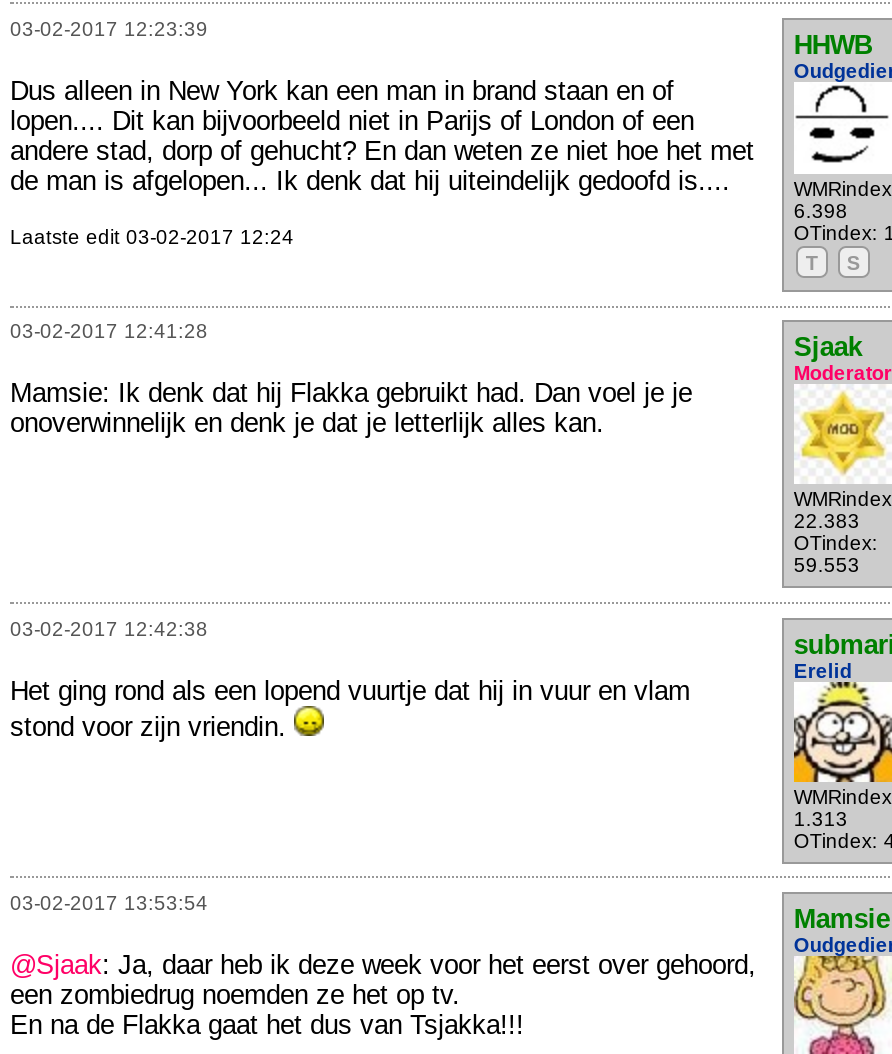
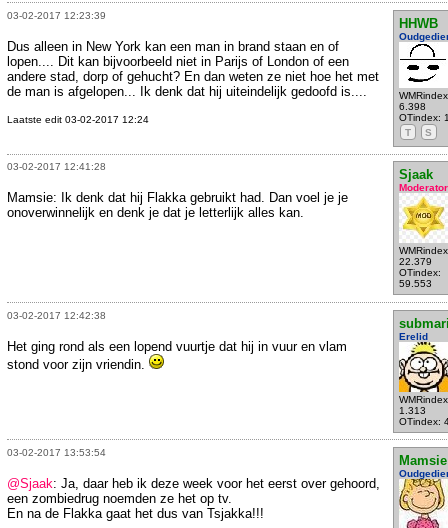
- 22.383
+ 22.379
